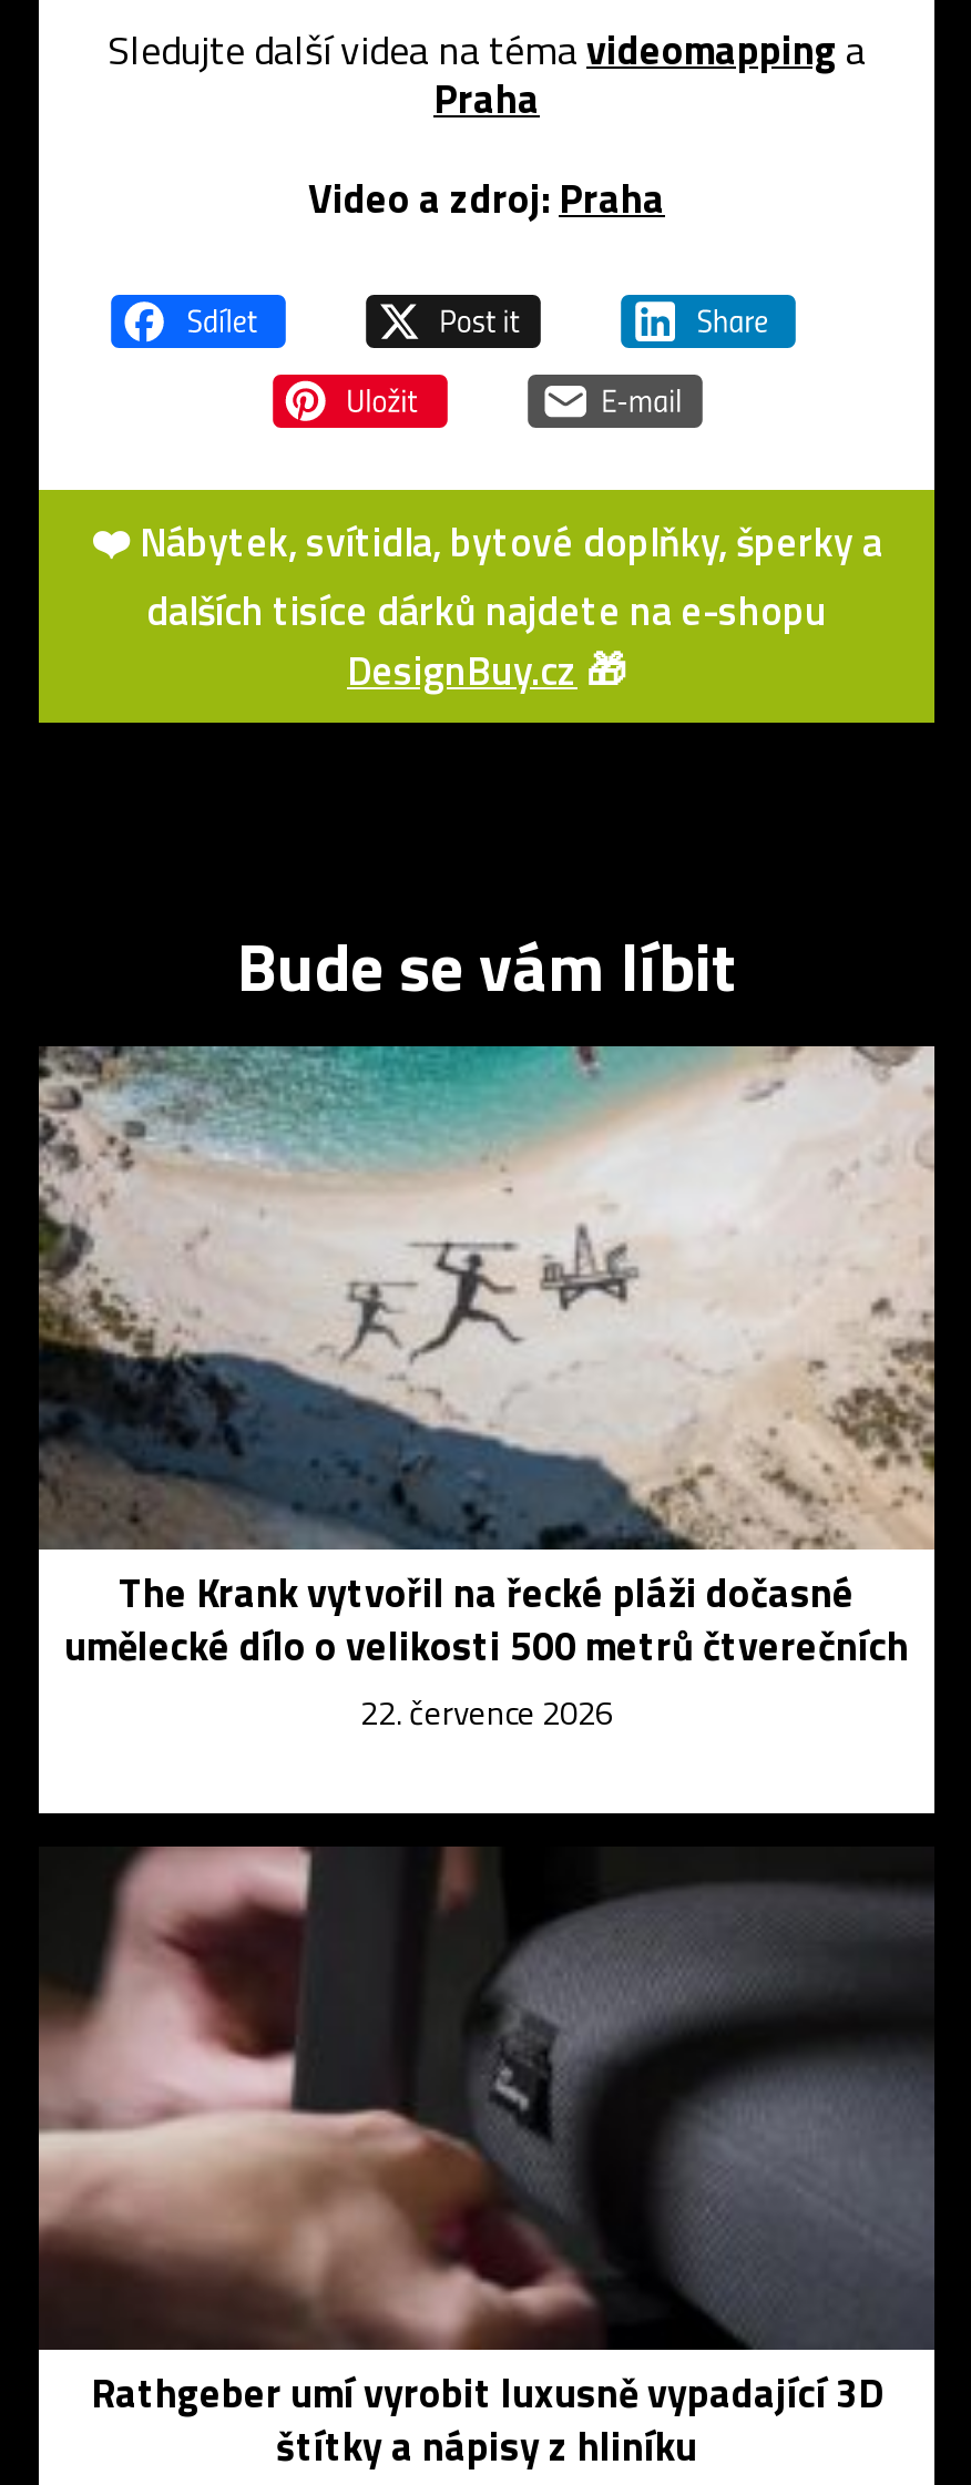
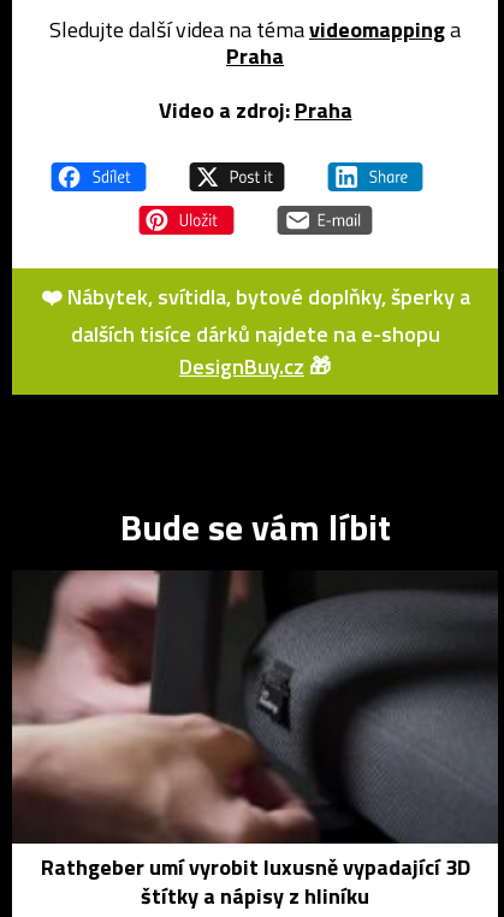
- [image]
- The Krank vytvořil na řecké pláži dočasné
- umělecké dílo o velikosti 500 metrů čtverečních
- 22. července 2026
